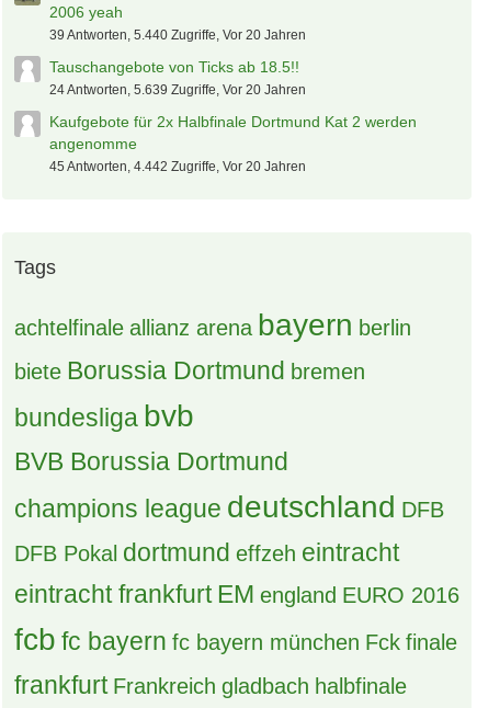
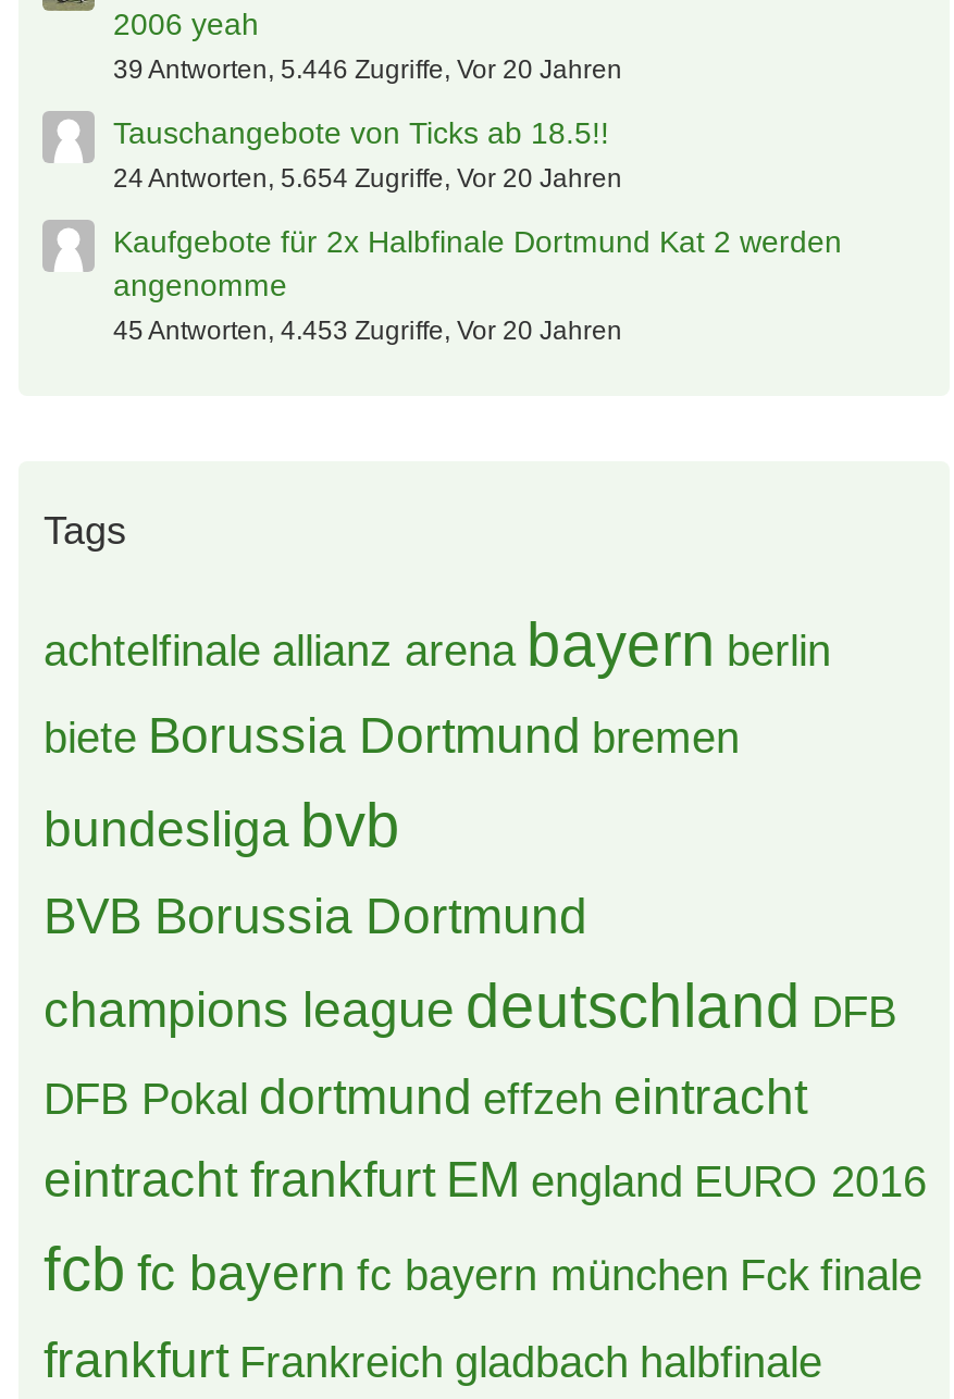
- 39 Antworten, 5.440 Zugriffe, Vor 20 Jahren
+ 39 Antworten, 5.446 Zugriffe, Vor 20 Jahren

- 24 Antworten, 5.639 Zugriffe, Vor 20 Jahren
+ 24 Antworten, 5.654 Zugriffe, Vor 20 Jahren

- 45 Antworten, 4.442 Zugriffe, Vor 20 Jahren
+ 45 Antworten, 4.453 Zugriffe, Vor 20 Jahren
